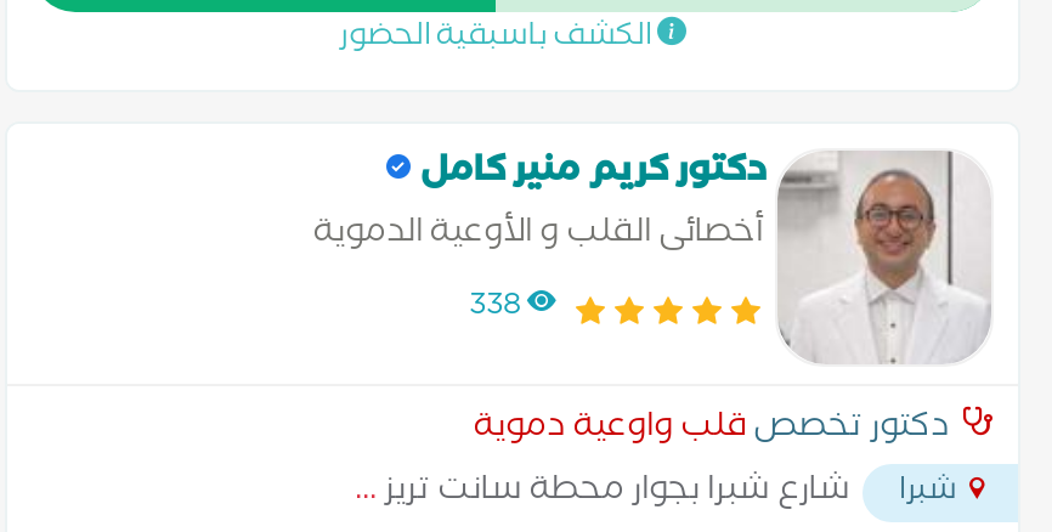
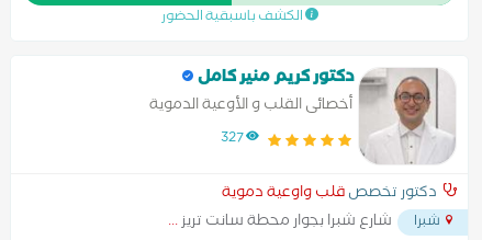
- 338
+ 327
